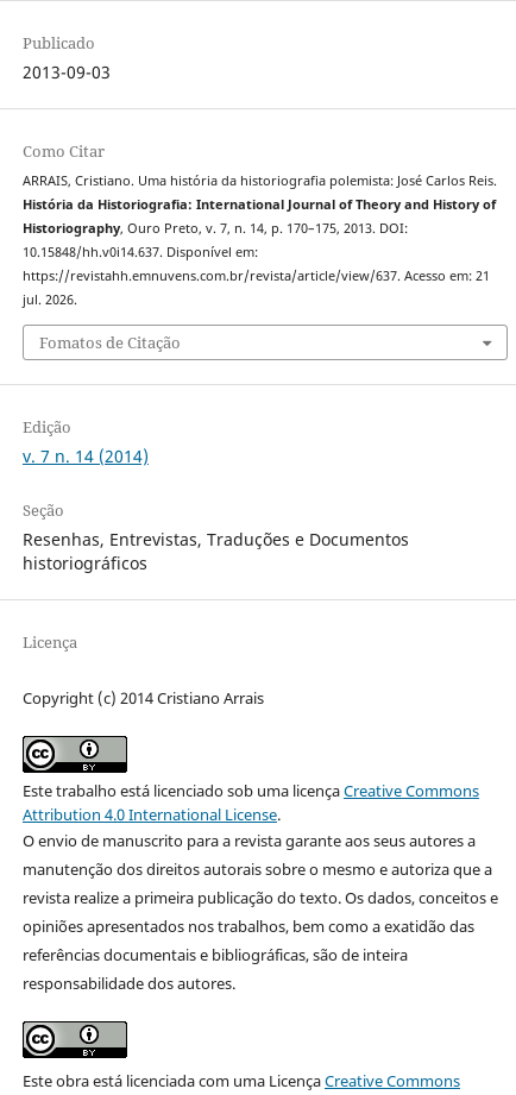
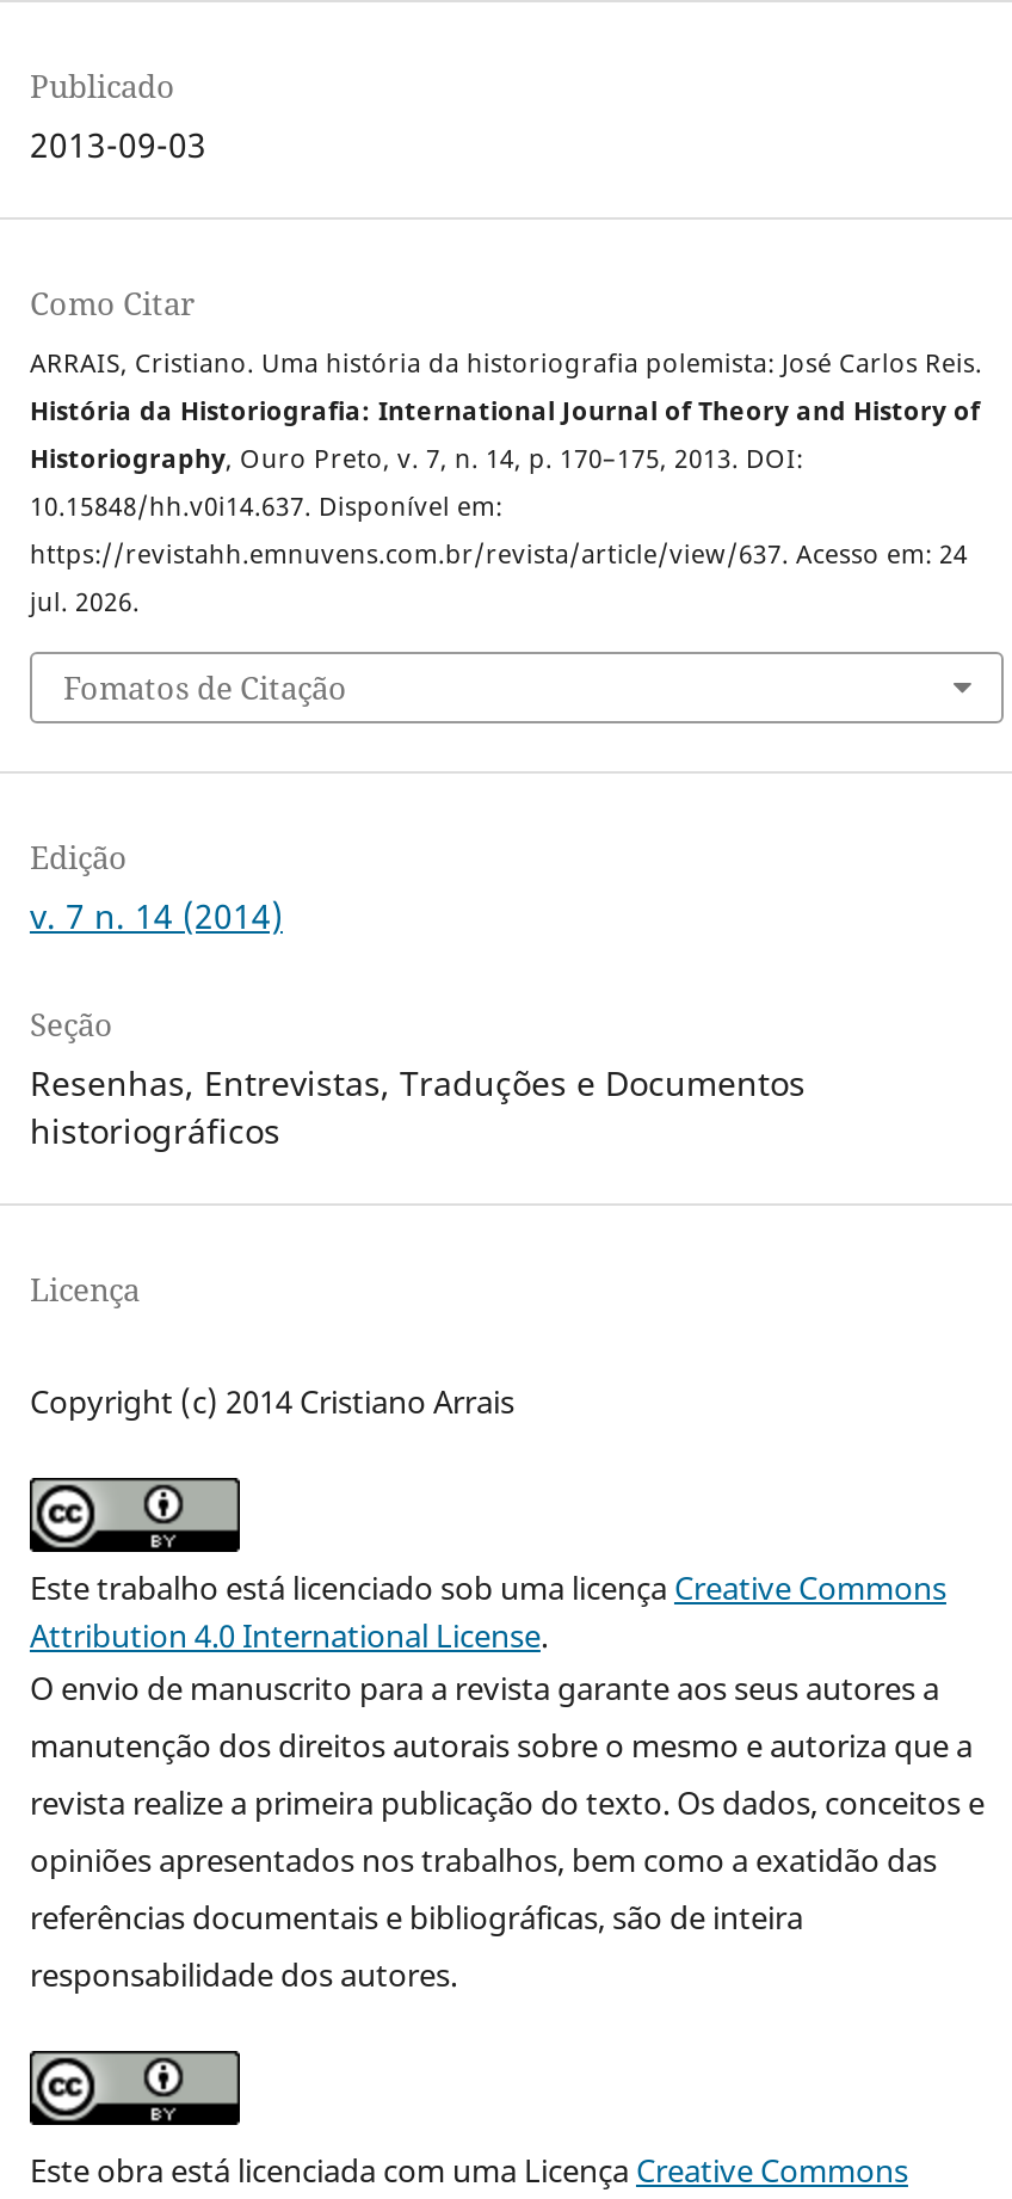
- https://revistahh.emnuvens.com.br/revista/article/view/637. Acesso em: 21
+ https://revistahh.emnuvens.com.br/revista/article/view/637. Acesso em: 24
